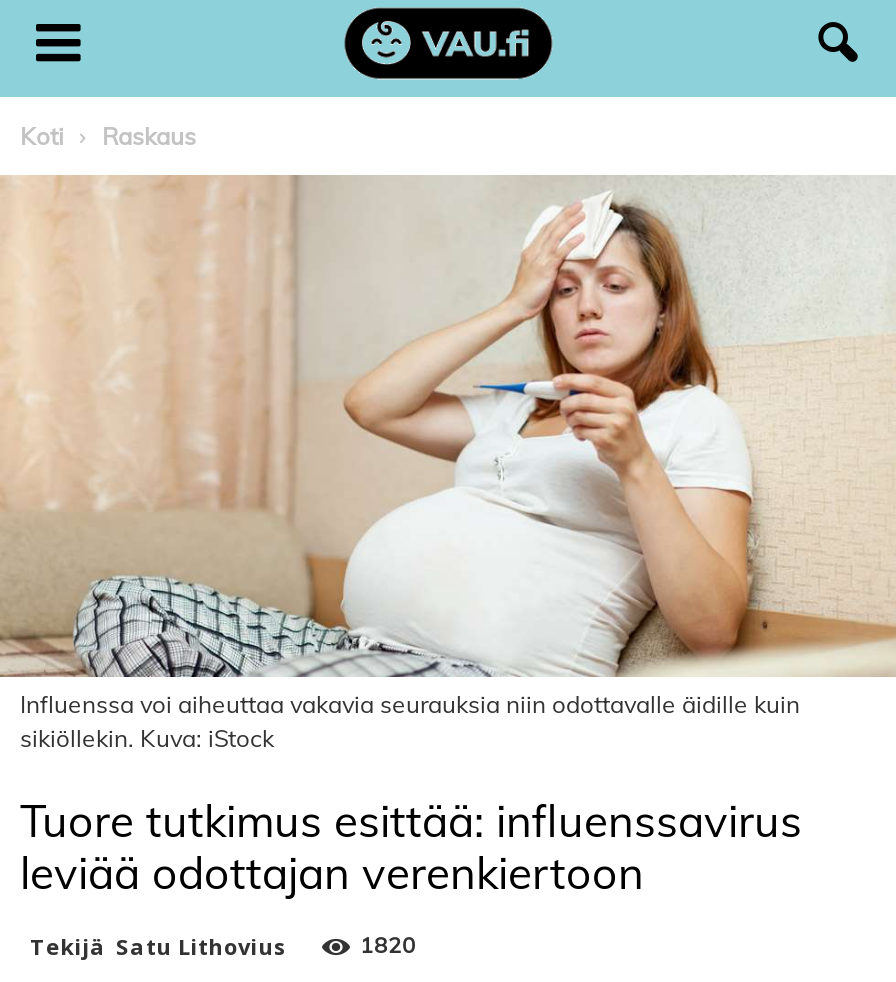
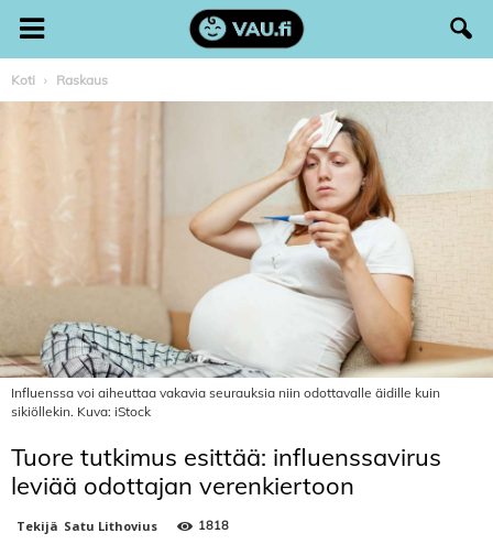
- 1820
+ 1818
